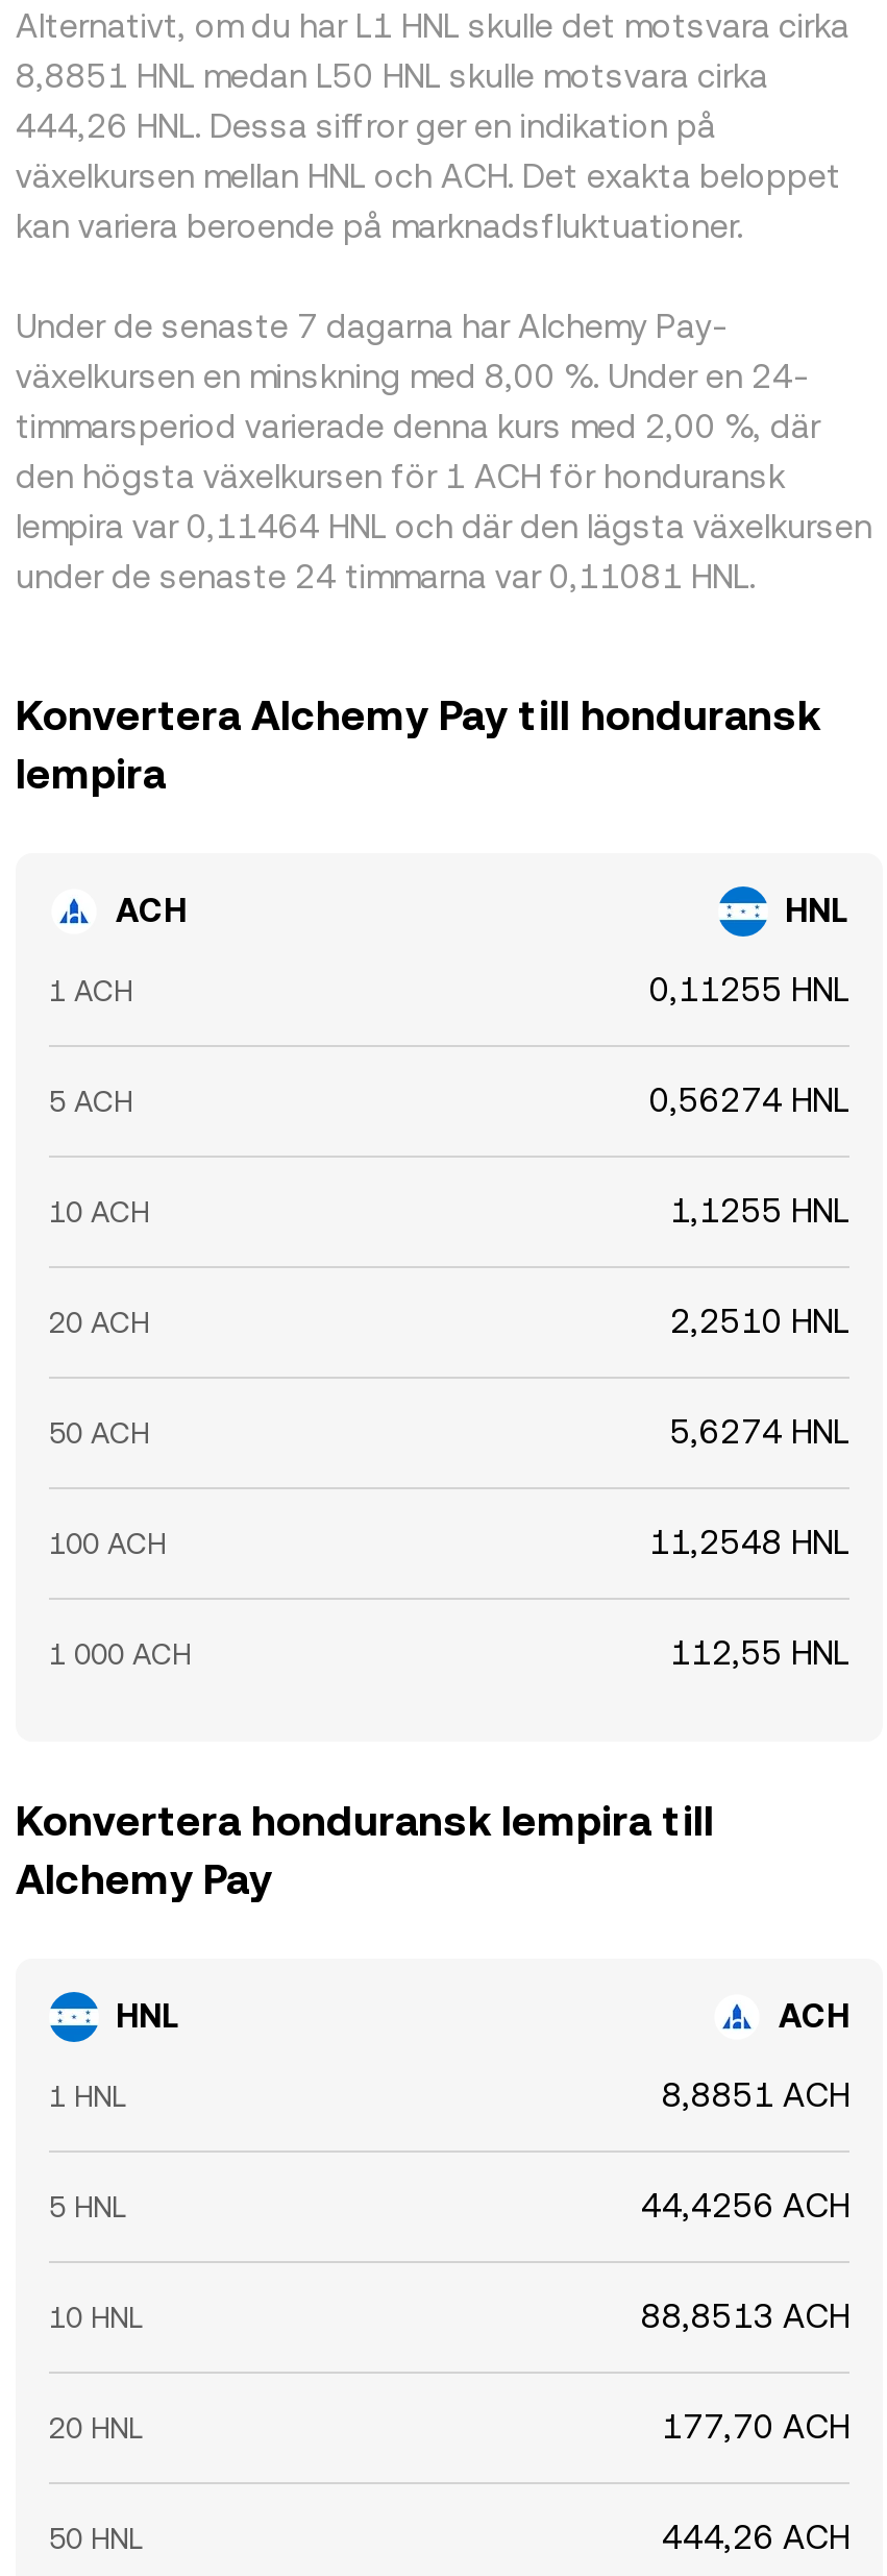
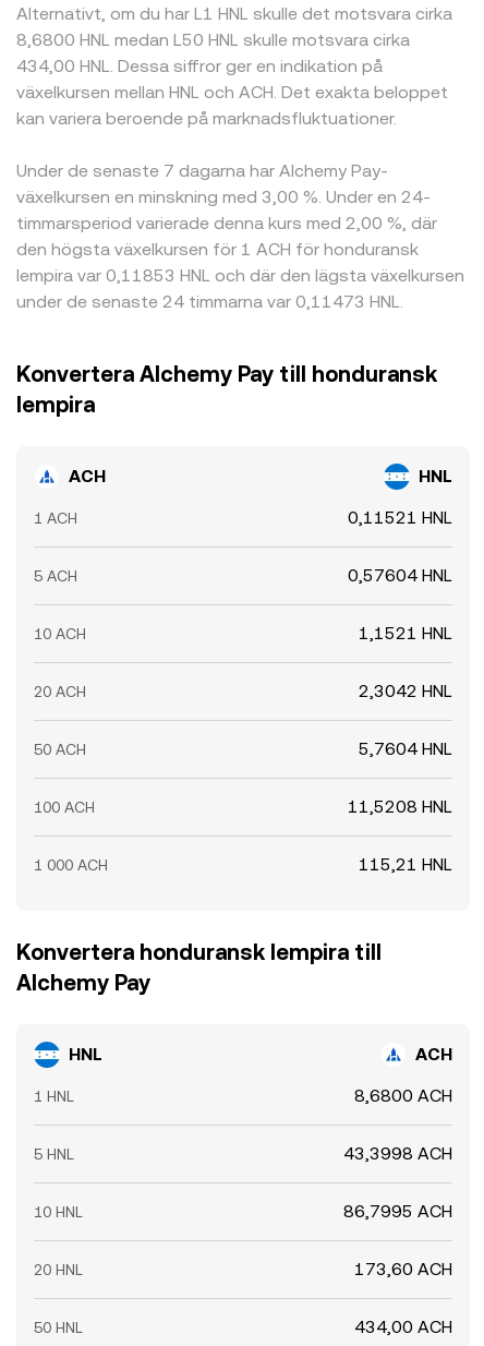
- 8,8851 HNL medan L50 HNL skulle motsvara cirka
+ 8,6800 HNL medan L50 HNL skulle motsvara cirka

- 444,26 HNL. Dessa siffror ger en indikation på
+ 434,00 HNL. Dessa siffror ger en indikation på

- växelkursen en minskning med 8,00 %. Under en 24-
+ växelkursen en minskning med 3,00 %. Under en 24-

- lempira var 0,11464 HNL och där den lägsta växelkursen
+ lempira var 0,11853 HNL och där den lägsta växelkursen

- under de senaste 24 timmarna var 0,11081 HNL.
+ under de senaste 24 timmarna var 0,11473 HNL.

- 0,11255 HNL
+ 0,11521 HNL

- 0,56274 HNL
+ 0,57604 HNL

- 1,1255 HNL
+ 1,1521 HNL

- 2,2510 HNL
+ 2,3042 HNL

- 5,6274 HNL
+ 5,7604 HNL

- 11,2548 HNL
+ 11,5208 HNL

- 112,55 HNL
+ 115,21 HNL

- 8,8851 ACH
+ 8,6800 ACH

- 44,4256 ACH
+ 43,3998 ACH

- 88,8513 ACH
+ 86,7995 ACH

- 177,70 ACH
+ 173,60 ACH

- 444,26 ACH
+ 434,00 ACH
